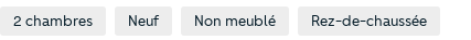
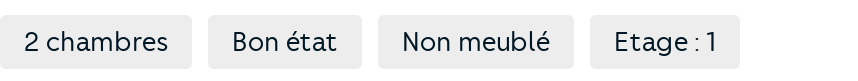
- Neuf
+ Bon état

- Rez-de-chaussée
+ Etage : 1
